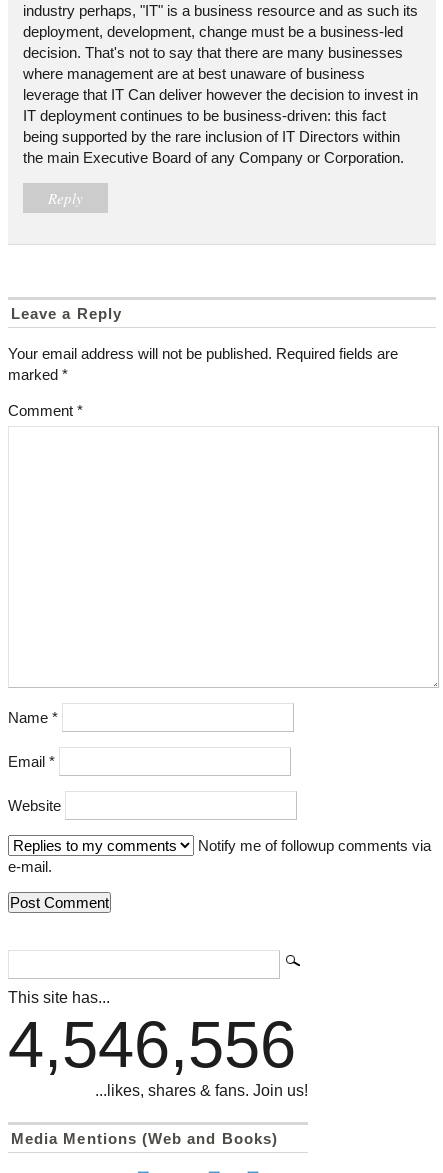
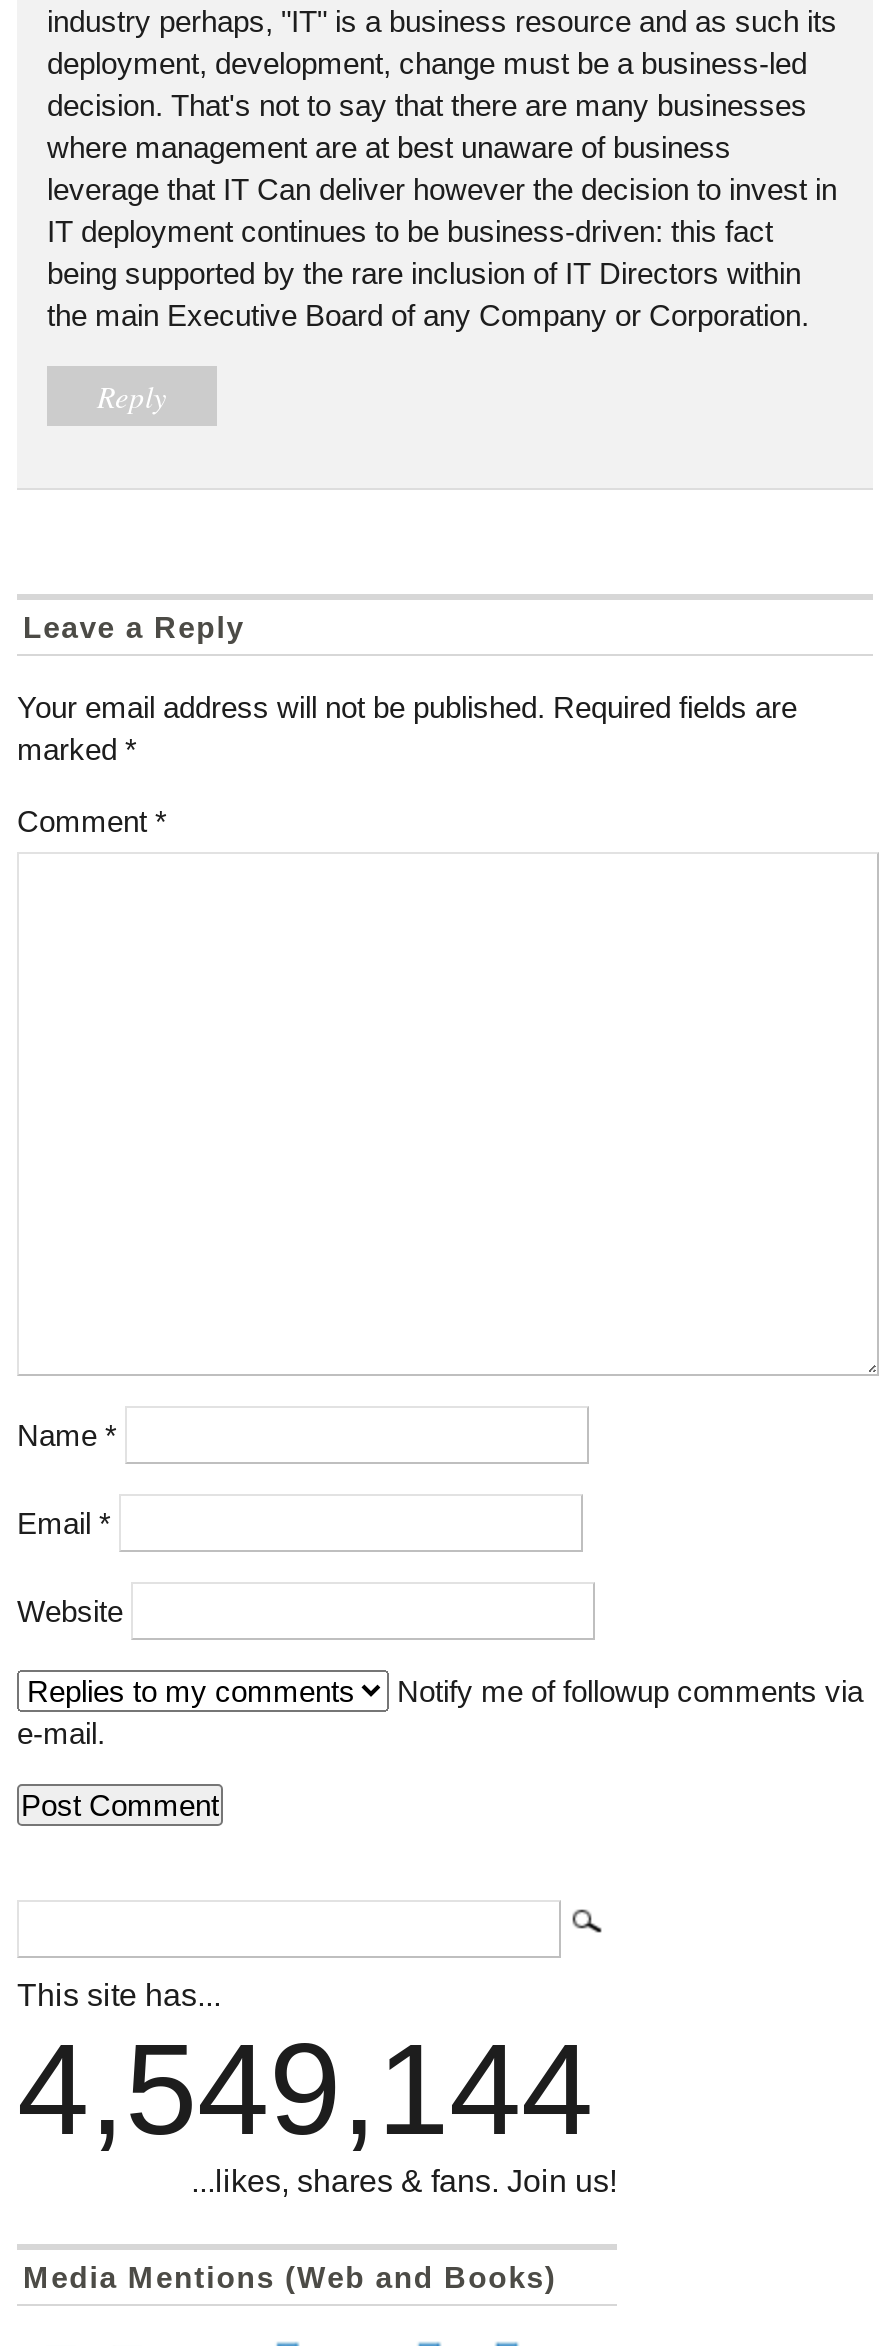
- 4,546,556
+ 4,549,144
